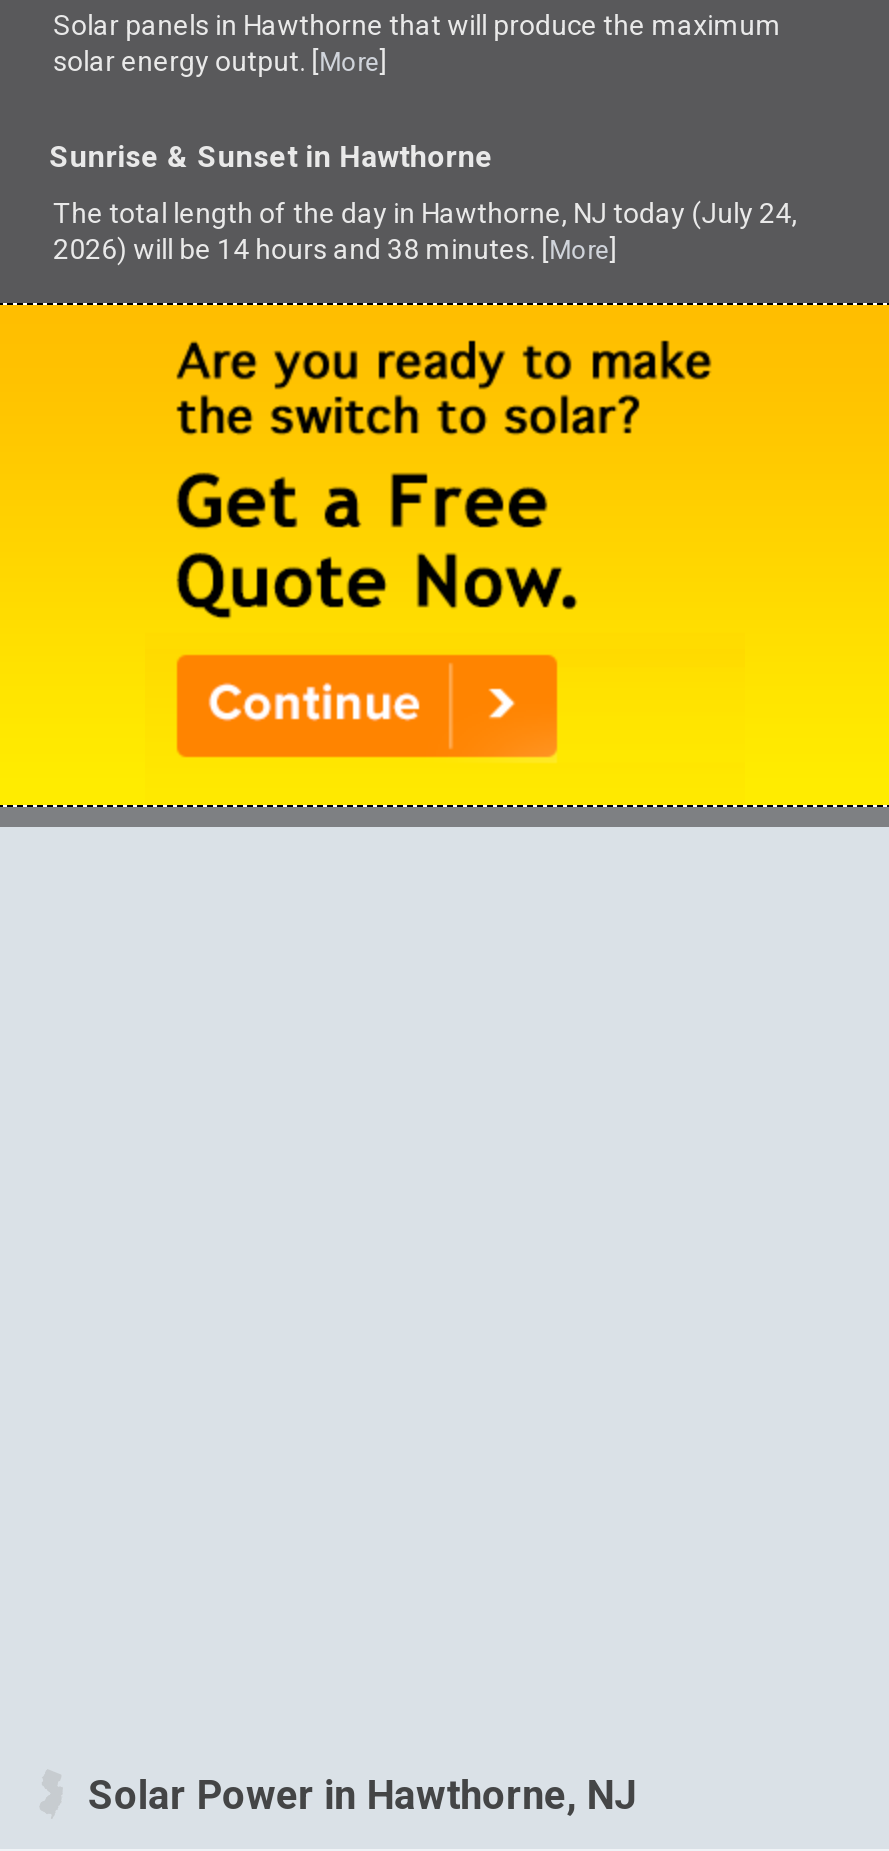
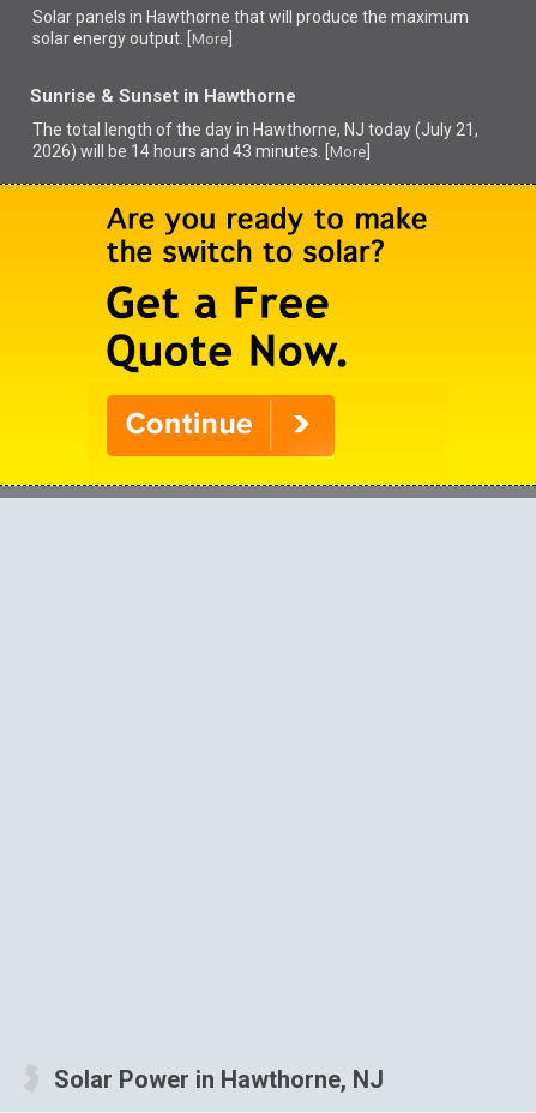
- The total length of the day in Hawthorne, NJ today (July 24,
+ The total length of the day in Hawthorne, NJ today (July 21,

- 2026) will be 14 hours and 38 minutes. [More]
+ 2026) will be 14 hours and 43 minutes. [More]
